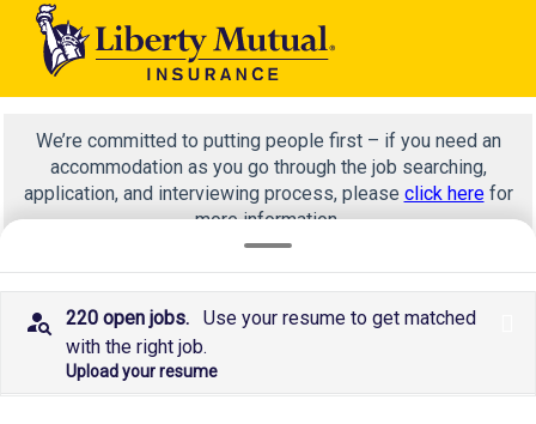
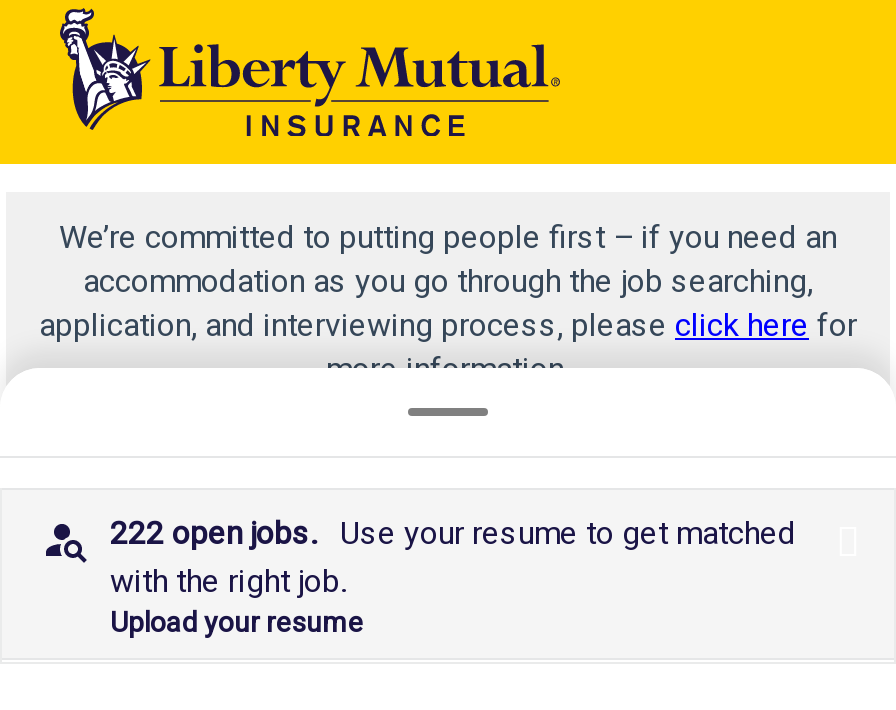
- 220 open jobs. Use your resume to get matched
+ 222 open jobs. Use your resume to get matched
